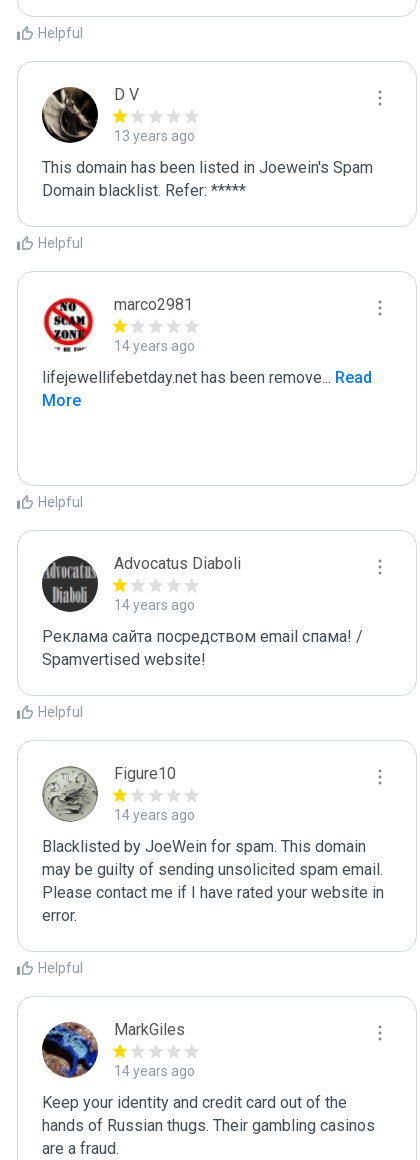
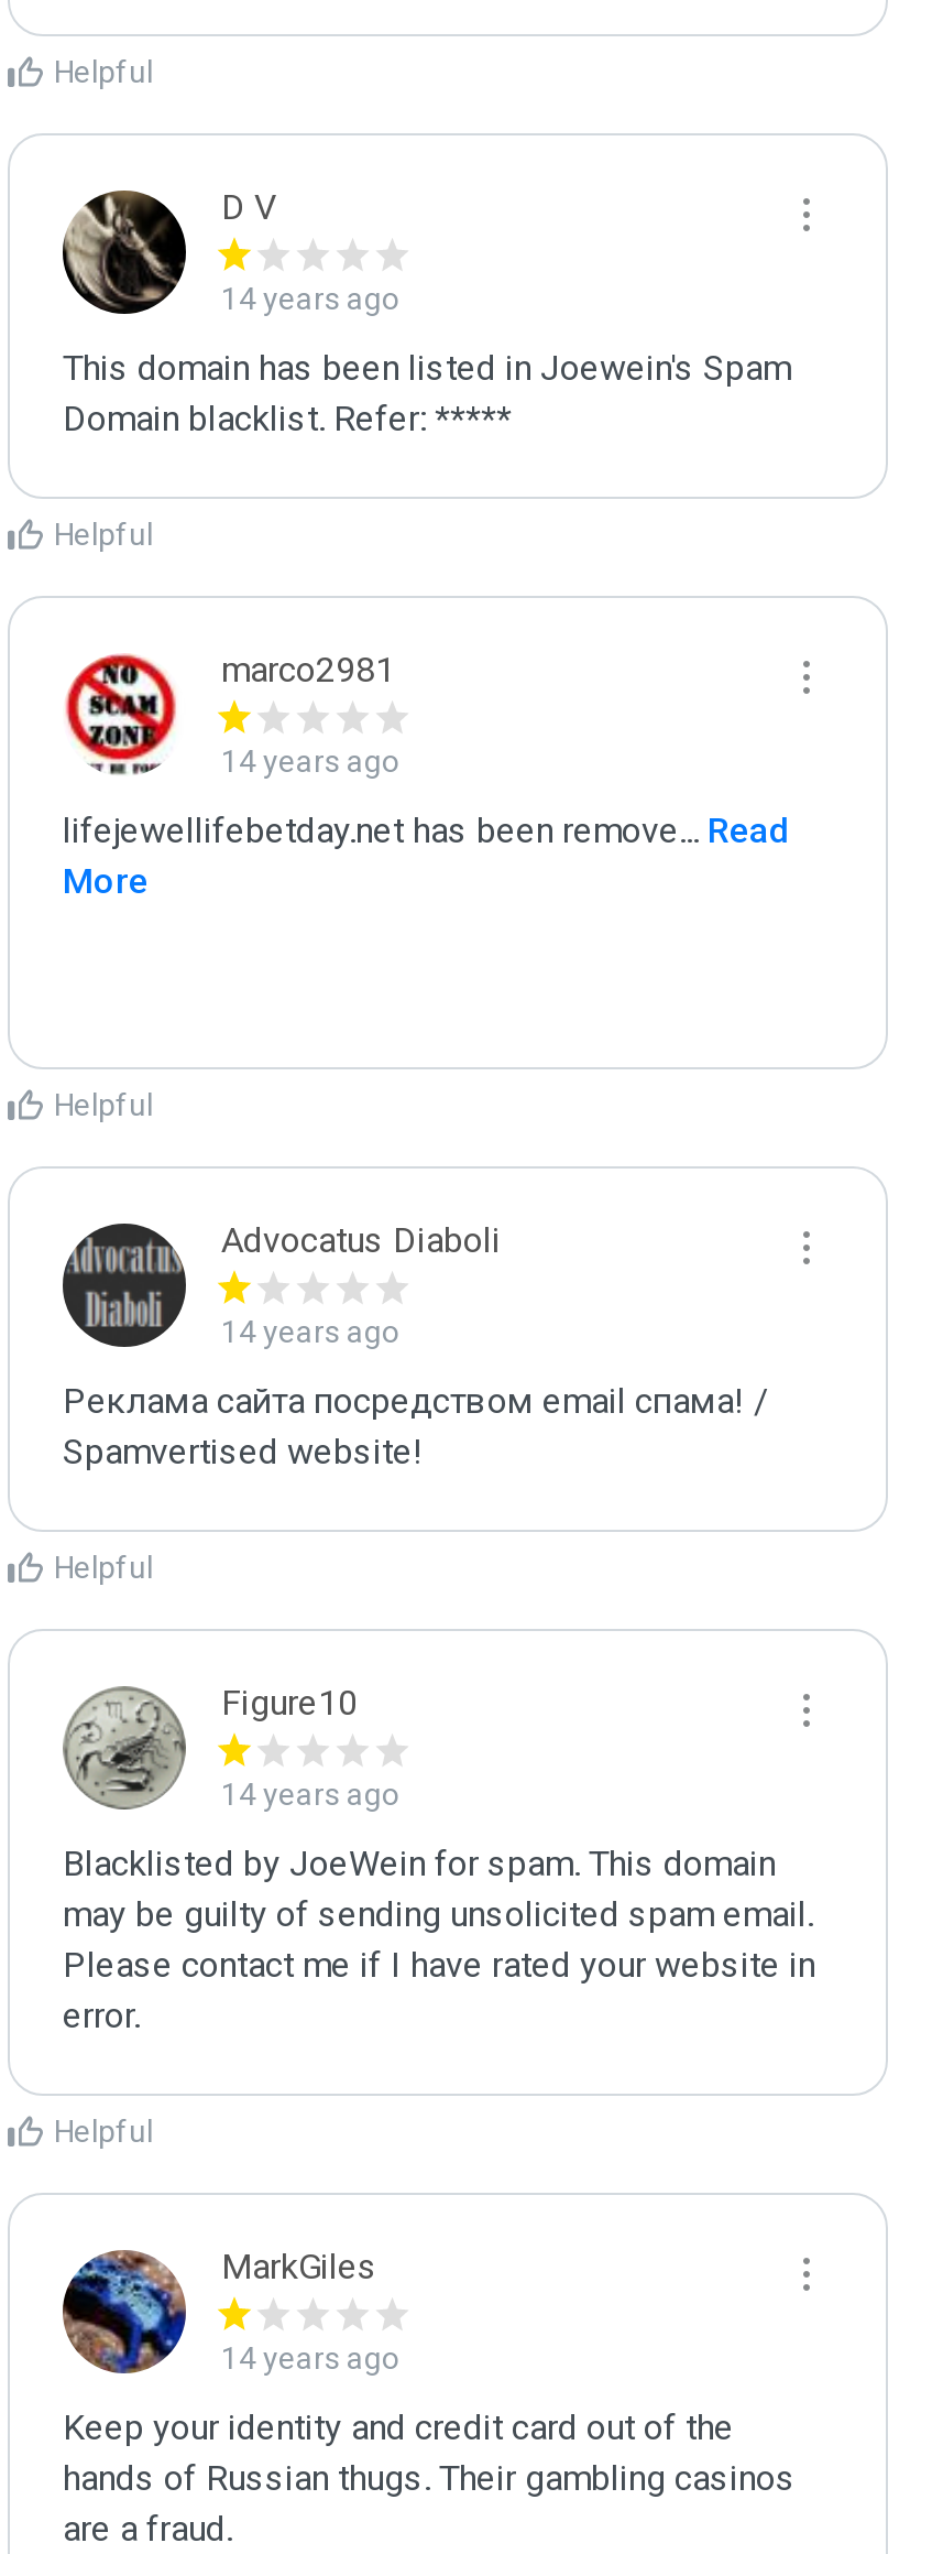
- 13 years ago
+ 14 years ago
